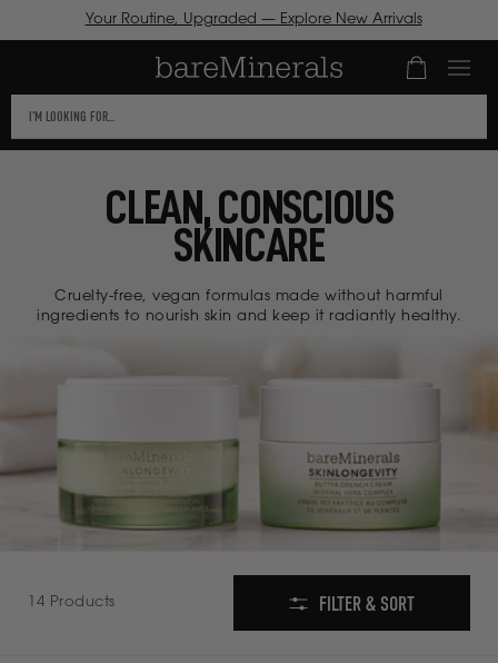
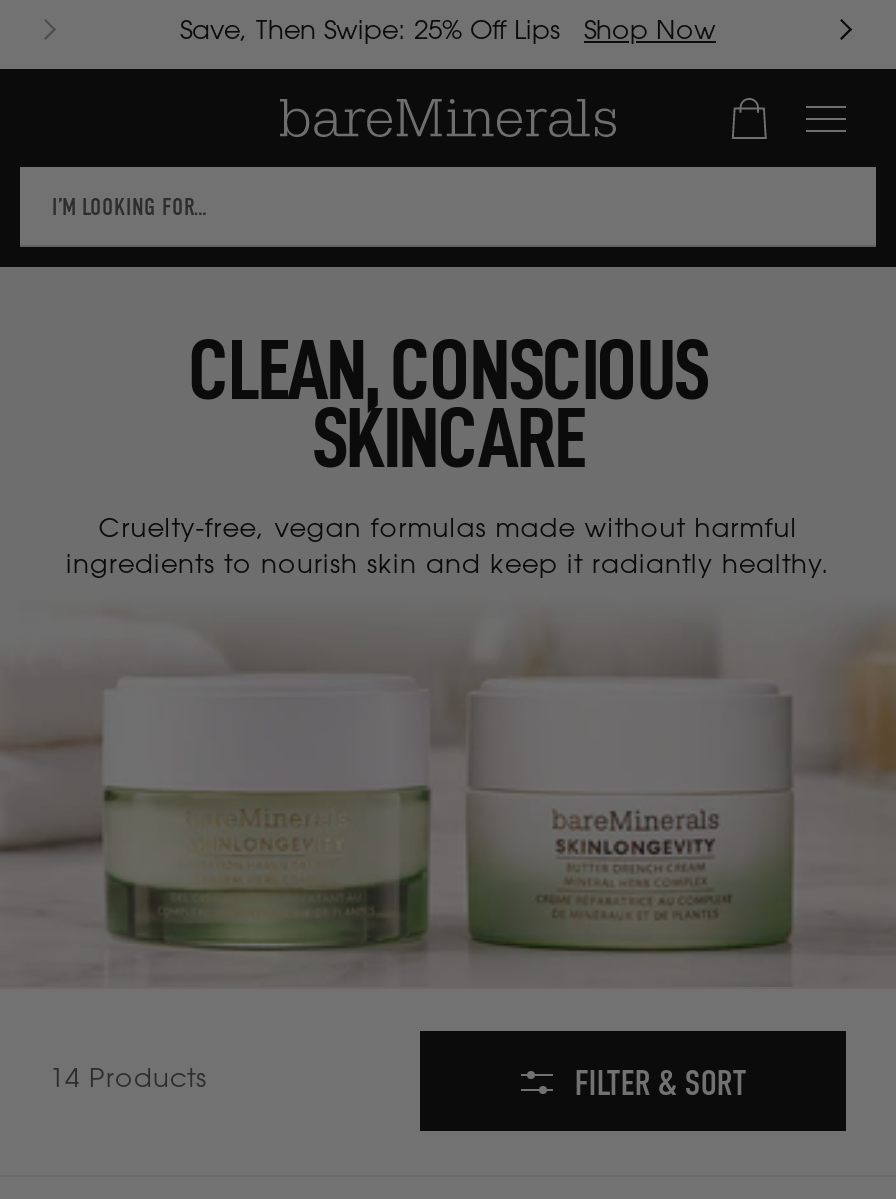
- Your Routine, Upgraded — Explore New Arrivals
+ Save, Then Swipe: 25% Off Lips
+ Shop Now
